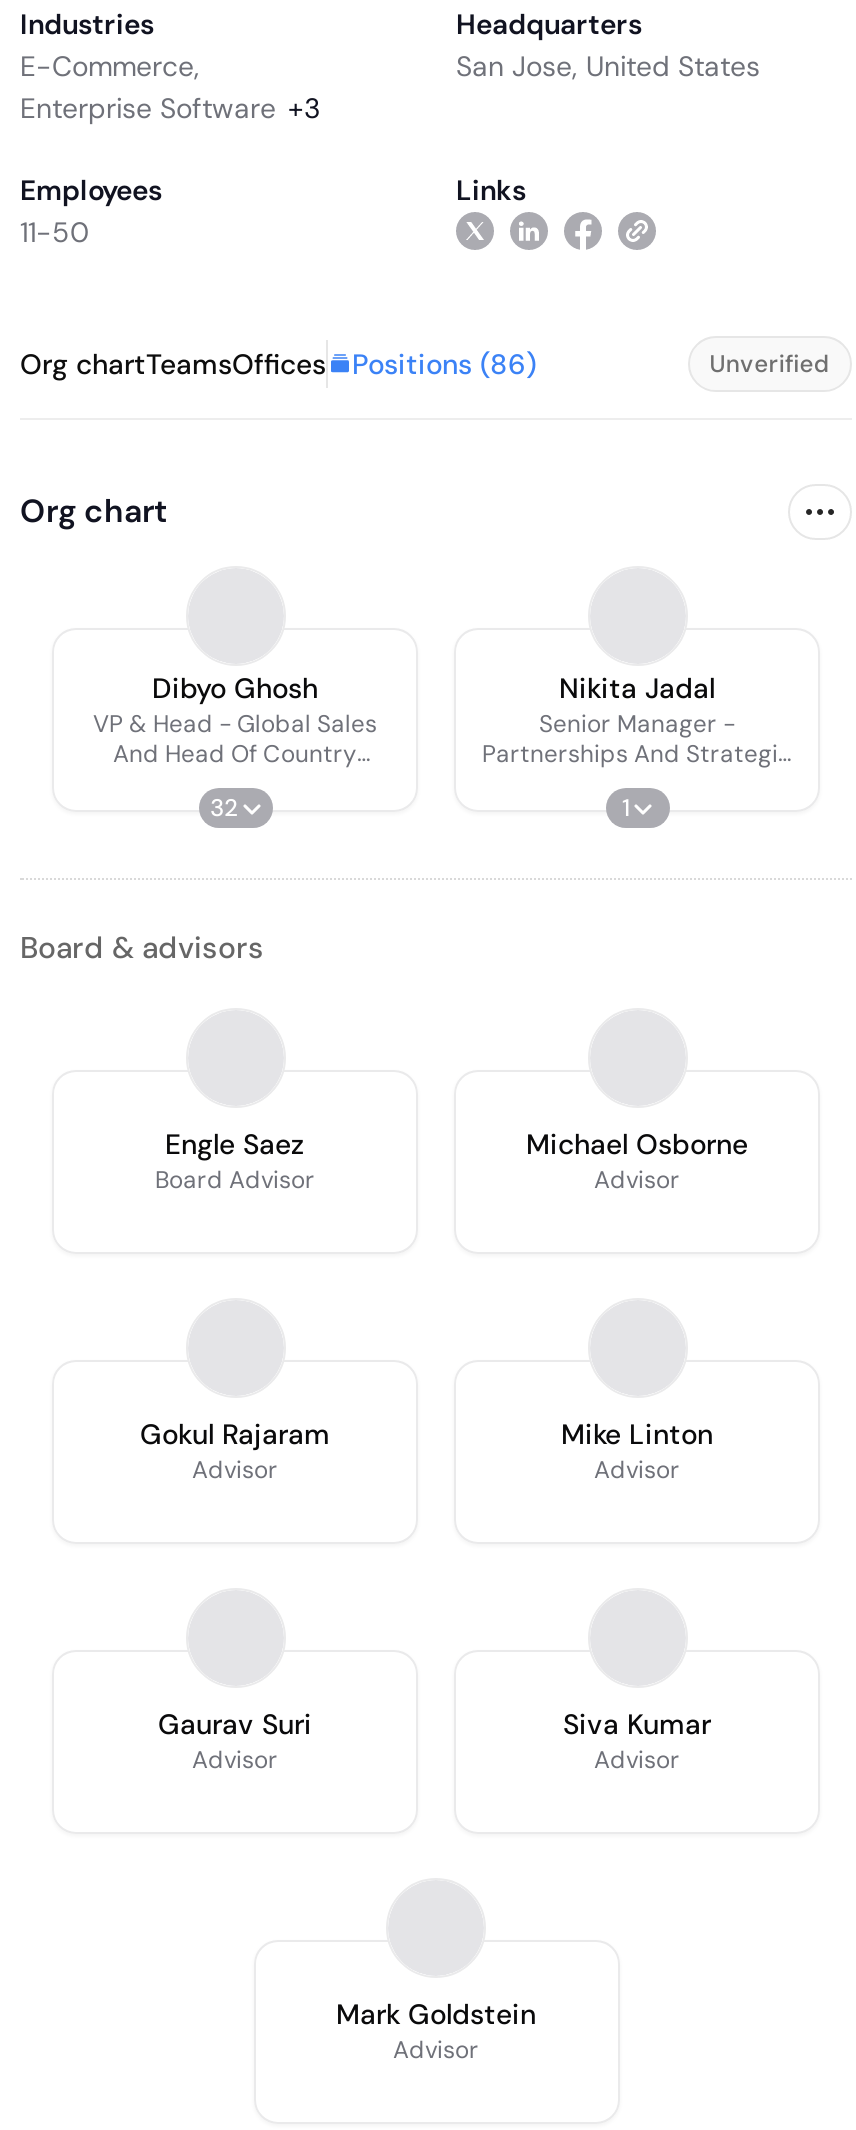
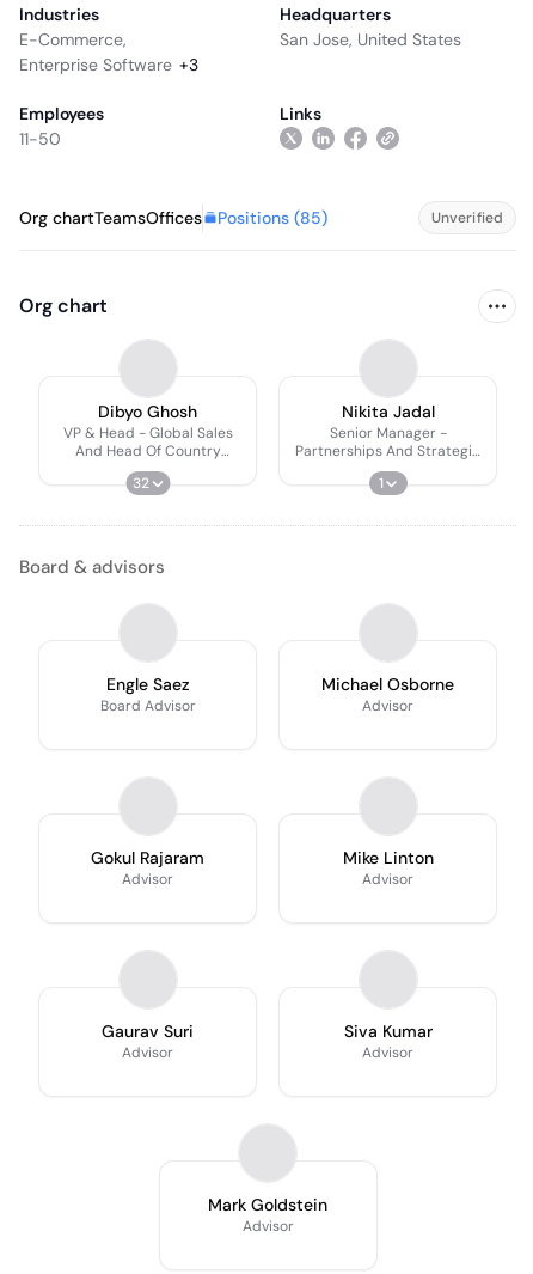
- Org chartTeamsOffices Positions (86)
+ Org chartTeamsOffices Positions (85)
